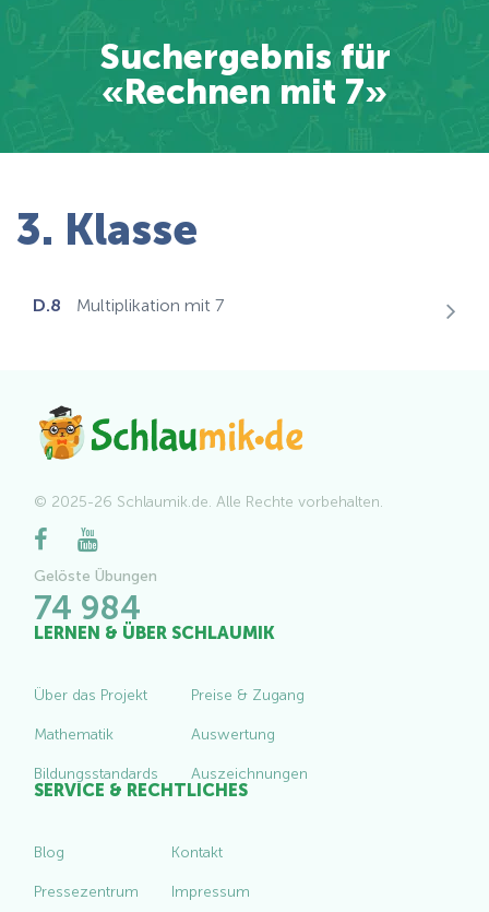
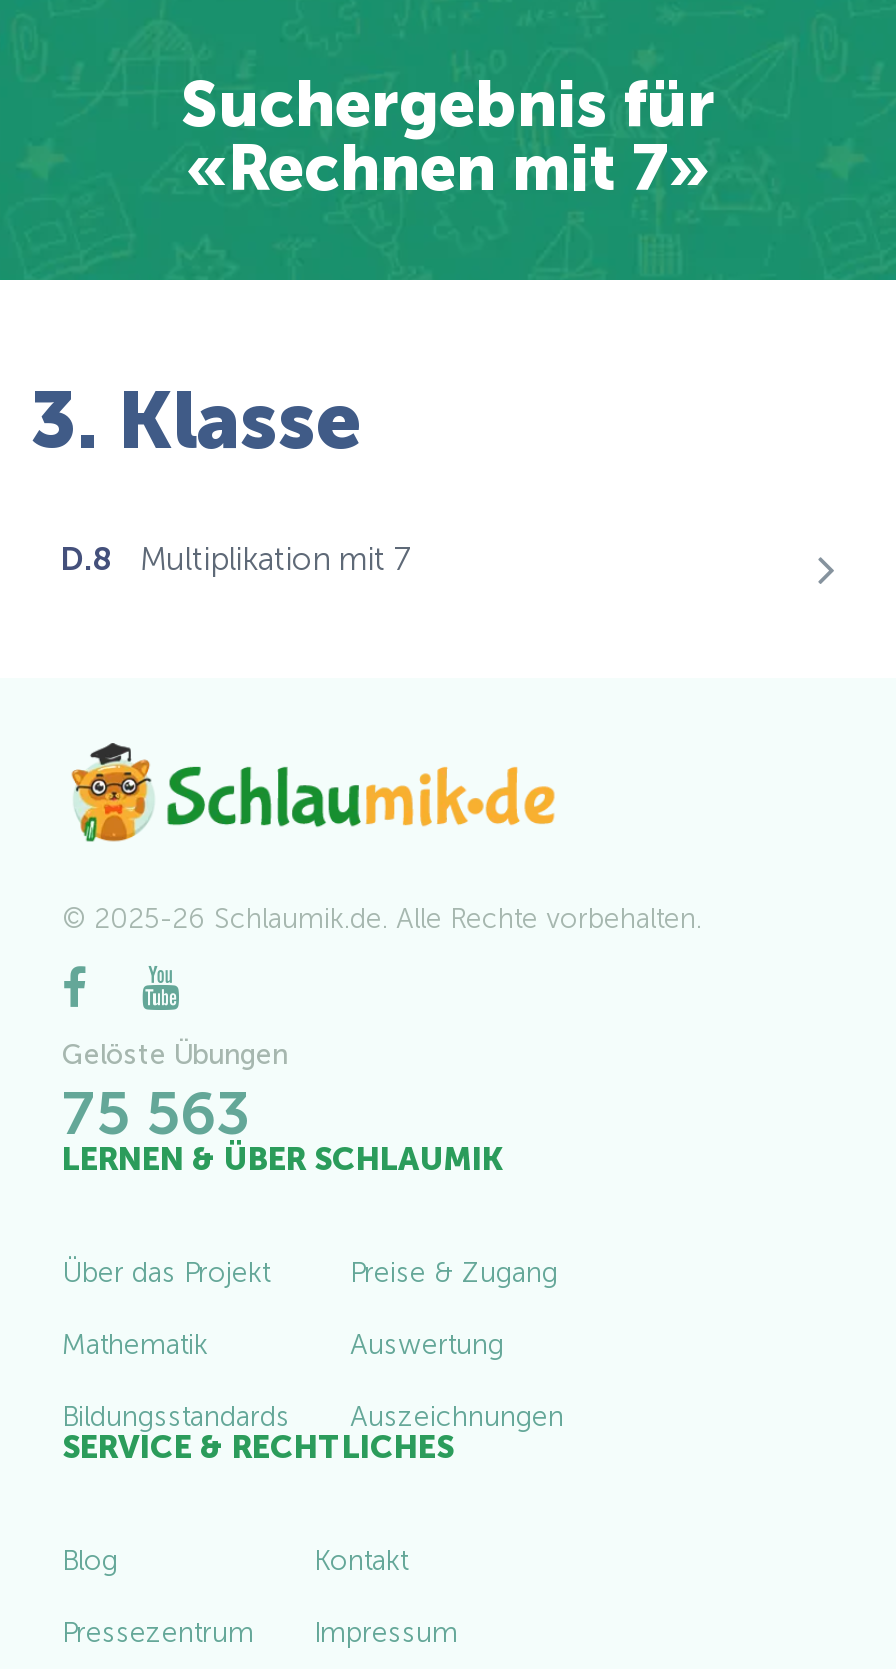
- 74 984
+ 75 563
